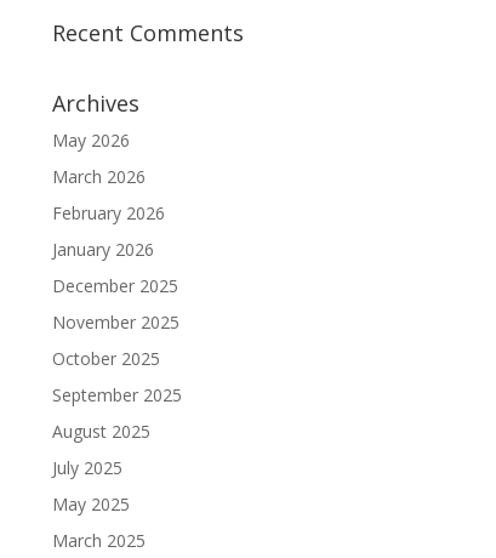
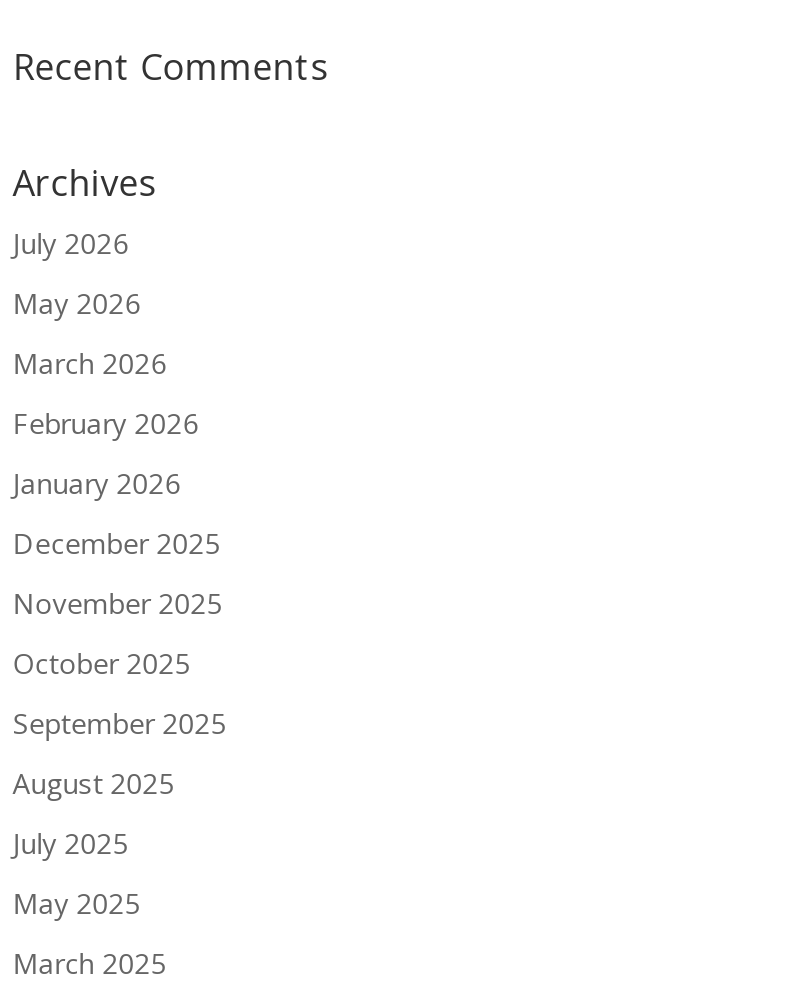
+ July 2026
